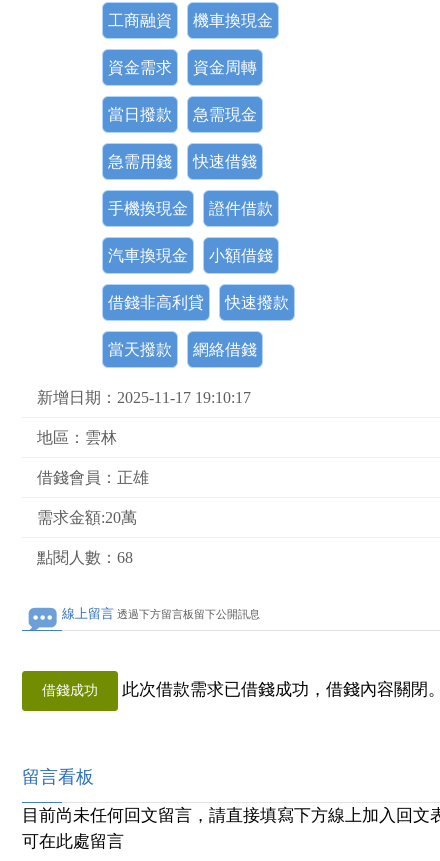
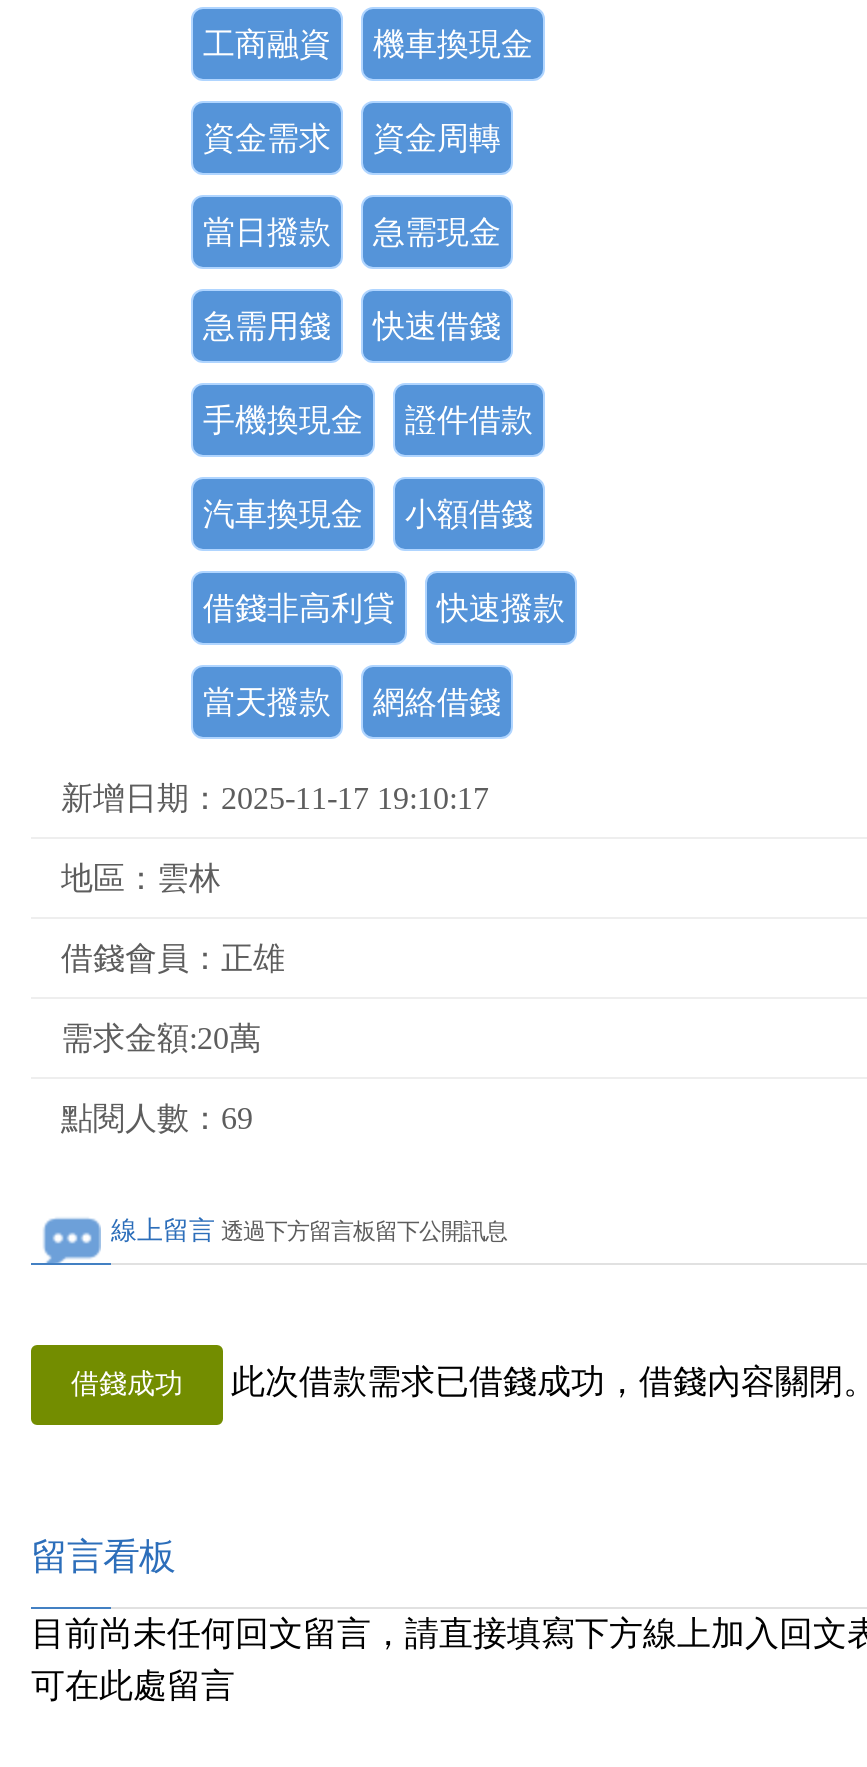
- 點閱人數：68
+ 點閱人數：69
